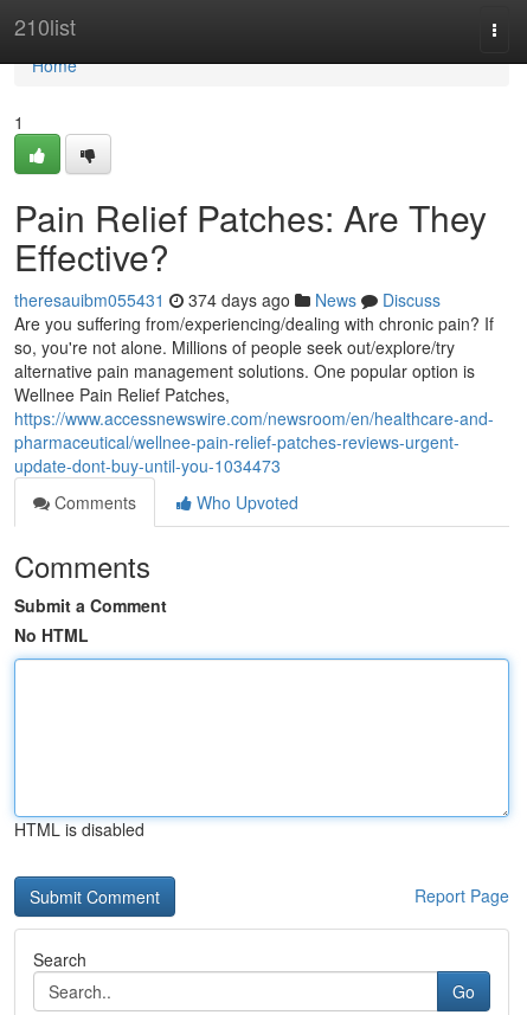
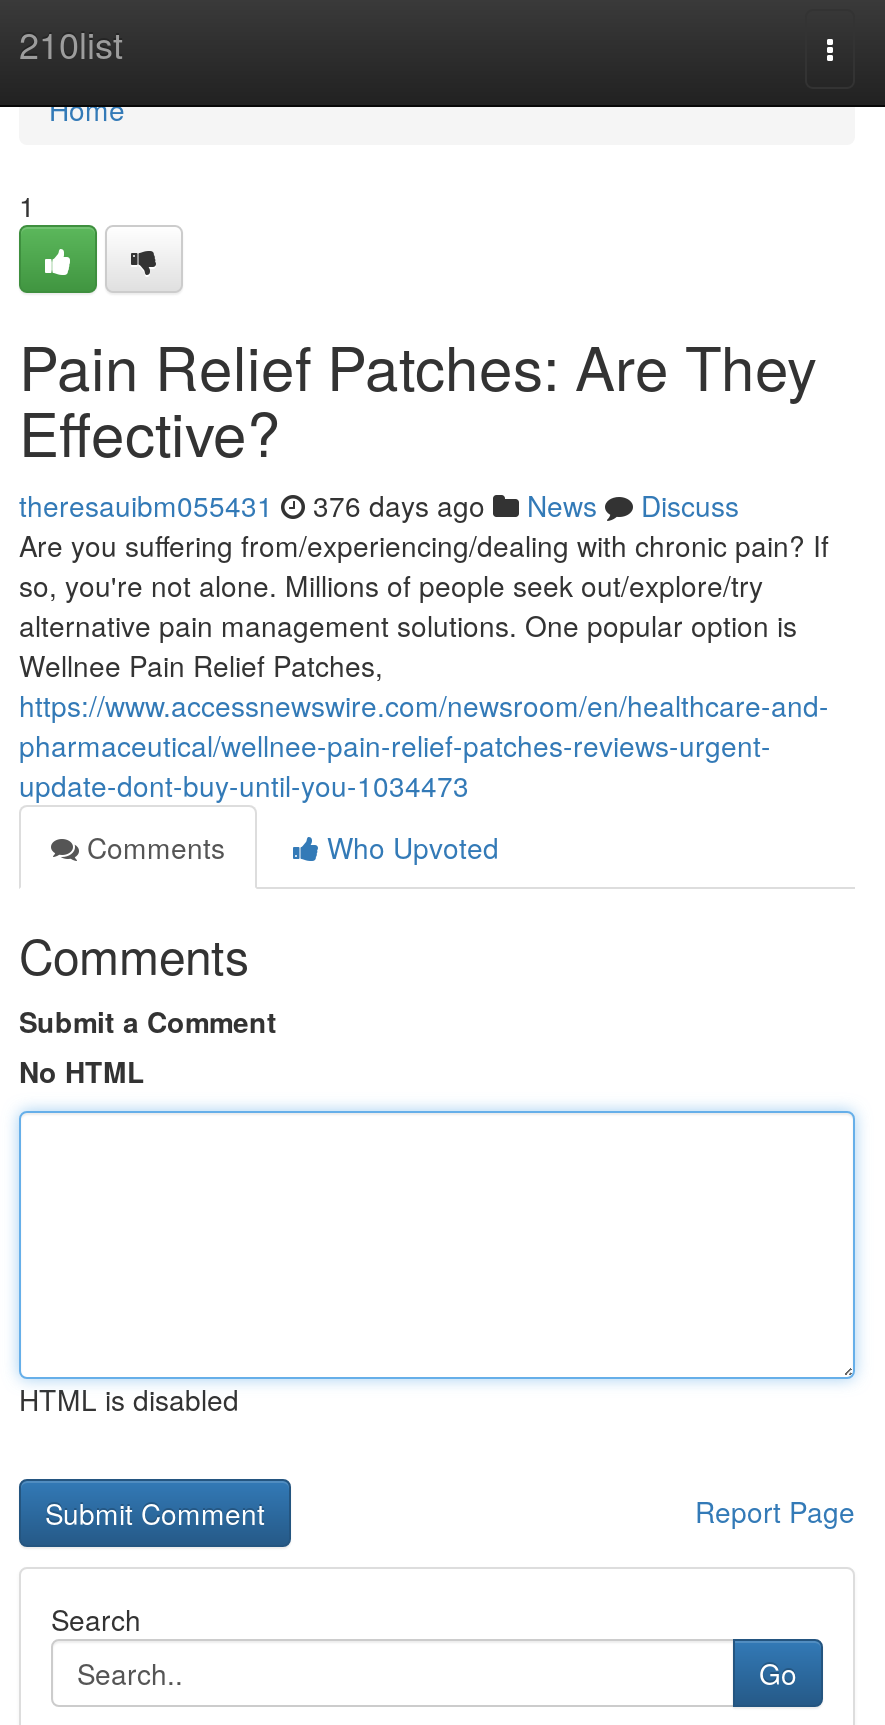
- theresauibm055431 374 days ago News Discuss
+ theresauibm055431 376 days ago News Discuss
